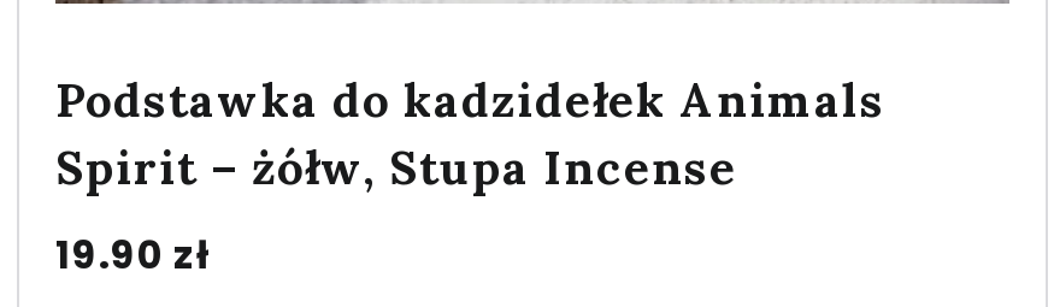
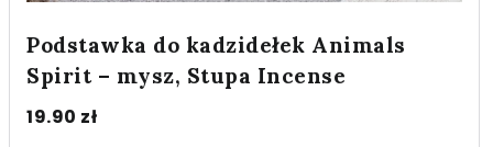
- Spirit – żółw, Stupa Incense
+ Spirit – mysz, Stupa Incense
